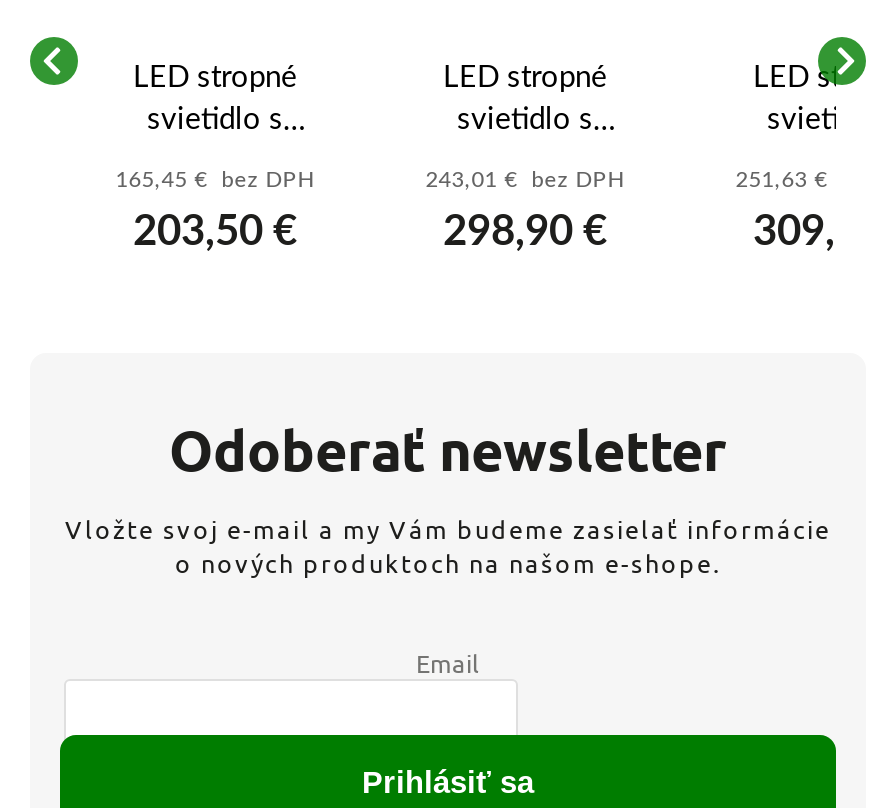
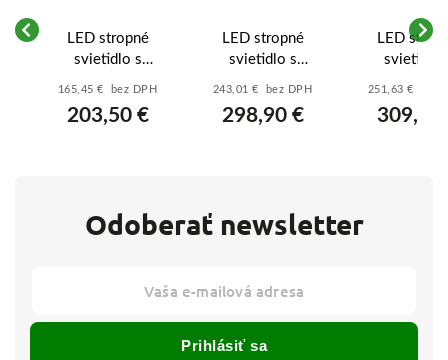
- Vložte svoj e-mail a my Vám budeme zasielať informácie
- o nových produktoch na našom e-shope.
- Email
